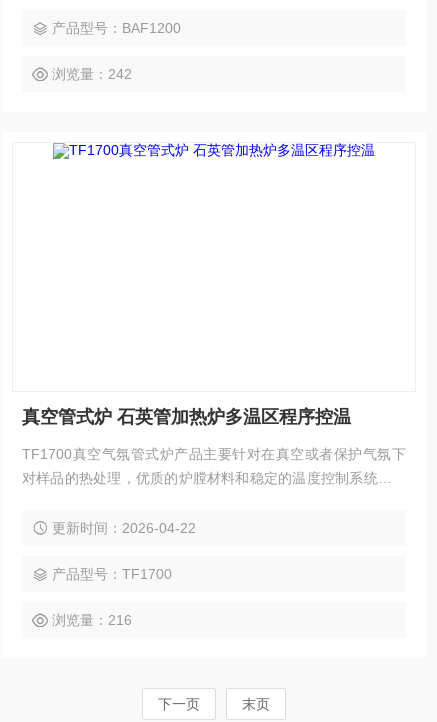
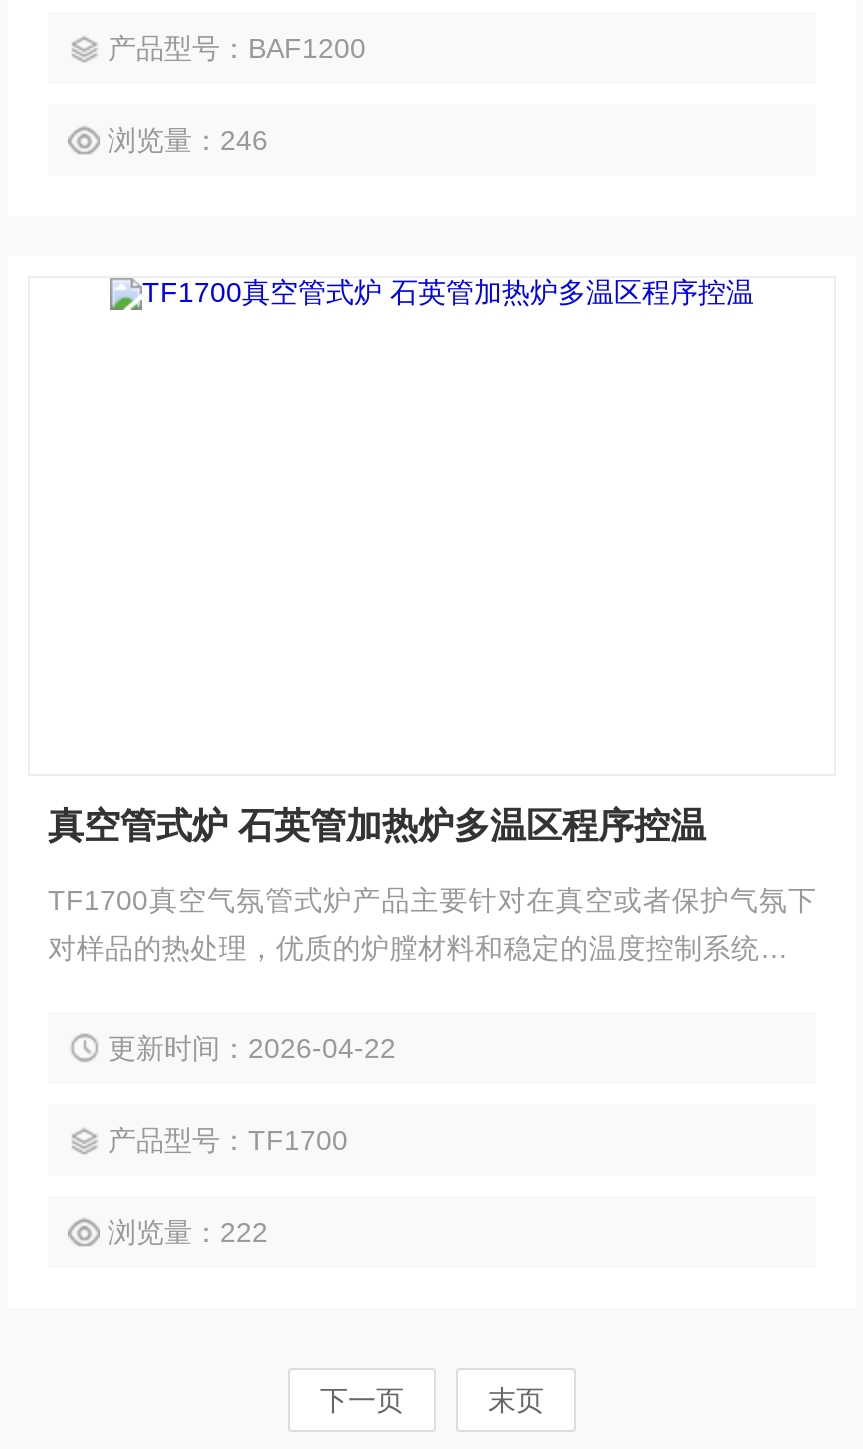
- 浏览量：242
+ 浏览量：246

- 浏览量：216
+ 浏览量：222
